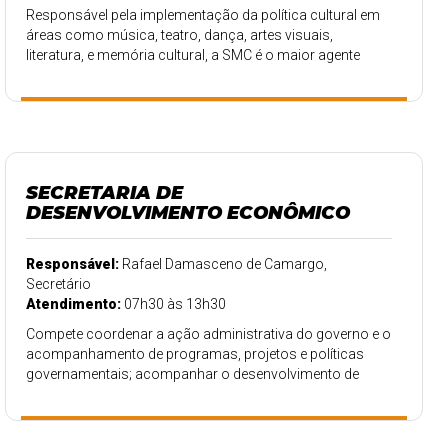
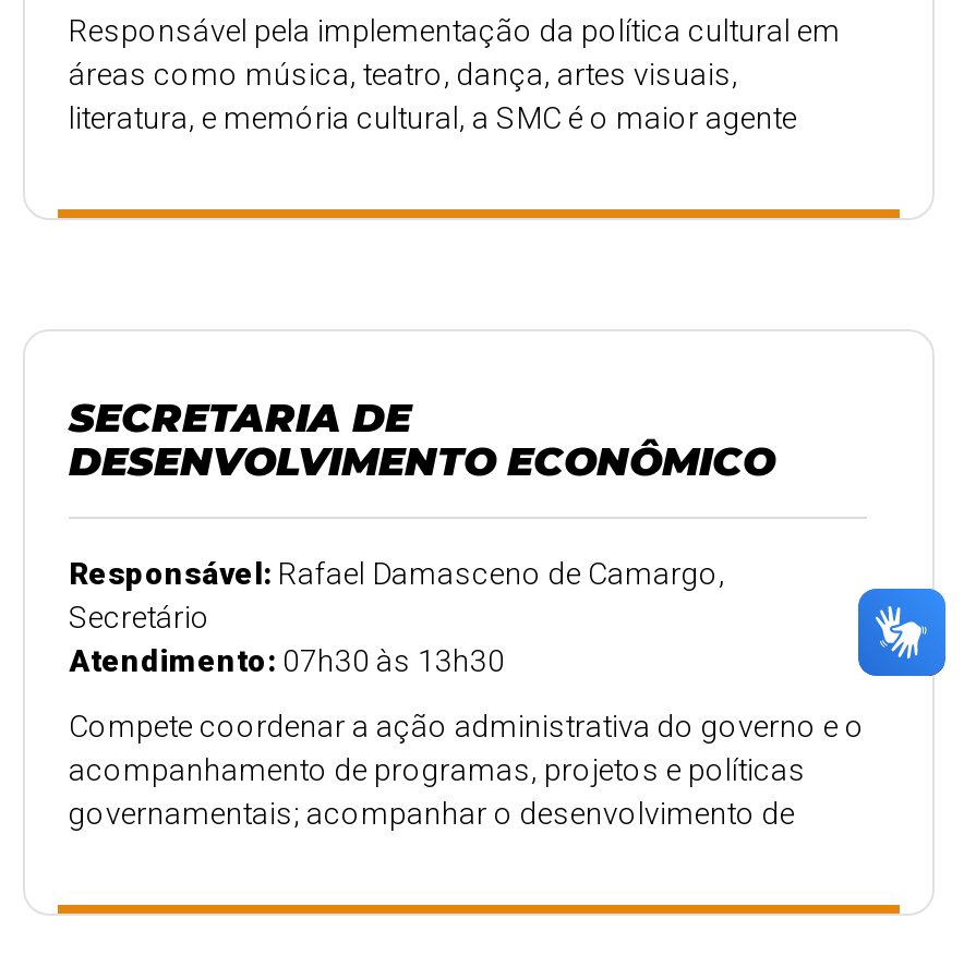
+ [image]
